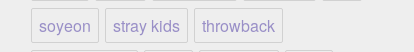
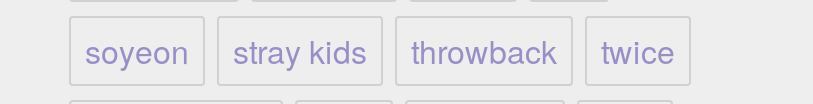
+ twice
